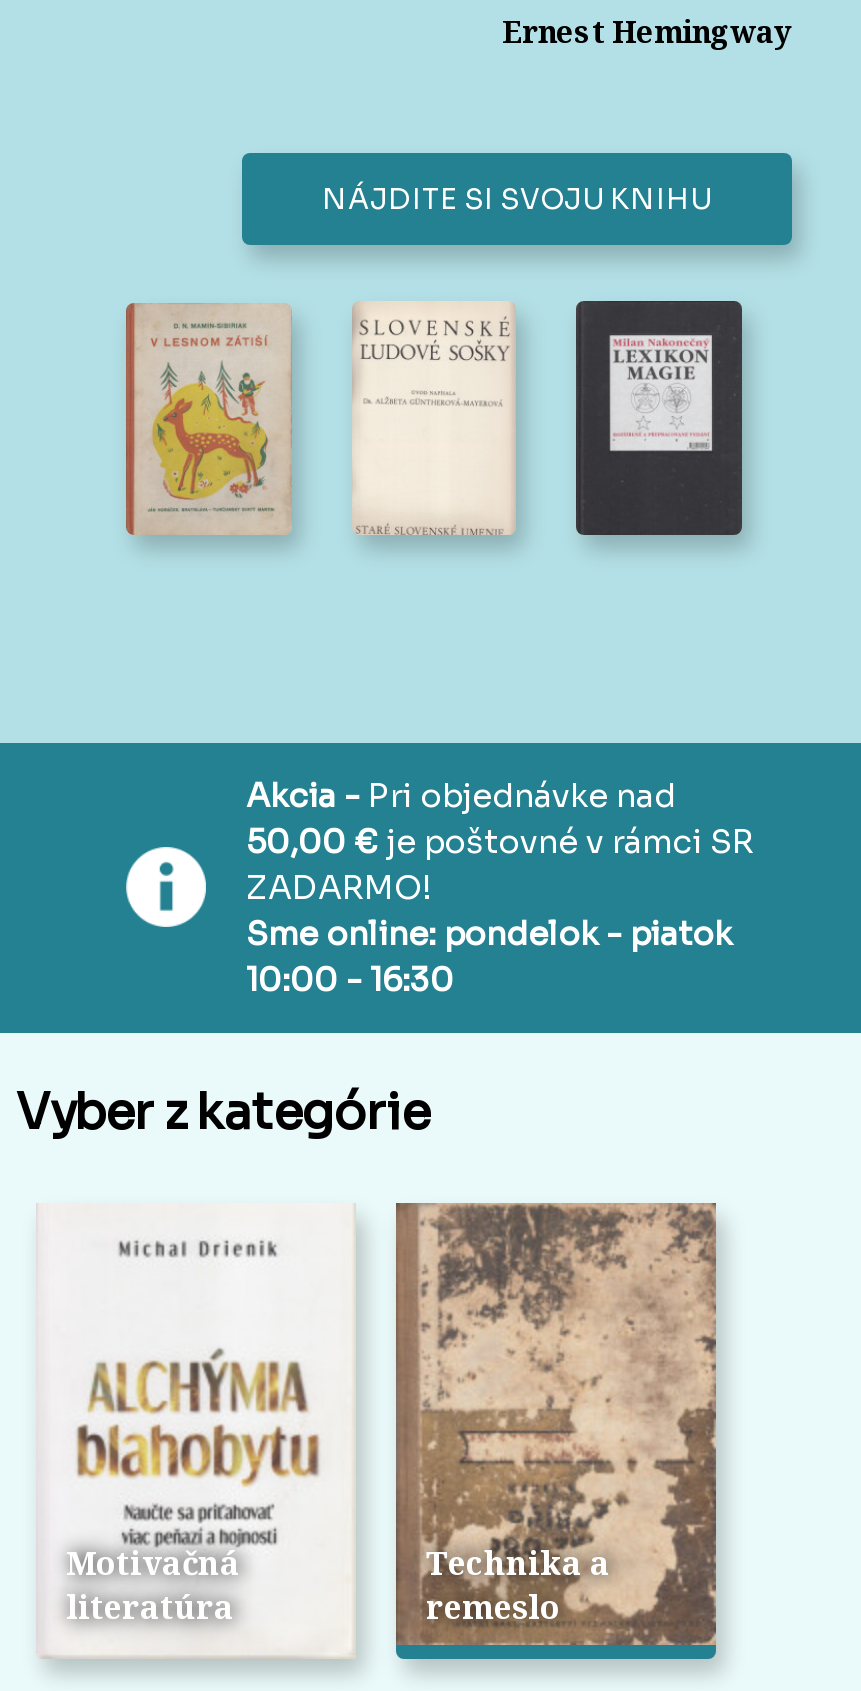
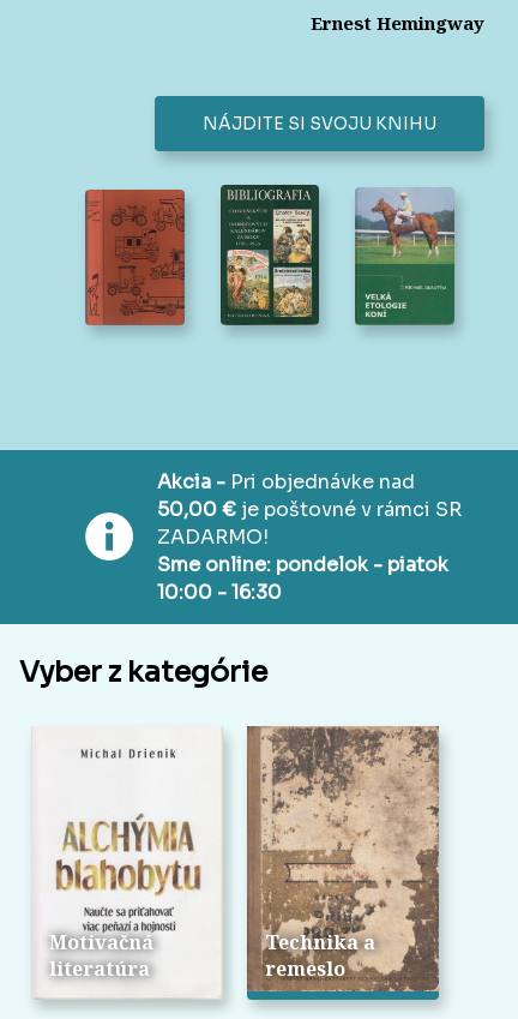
- [image]
+ [image]

- [image]
+ [image]

- [image]
+ [image]
